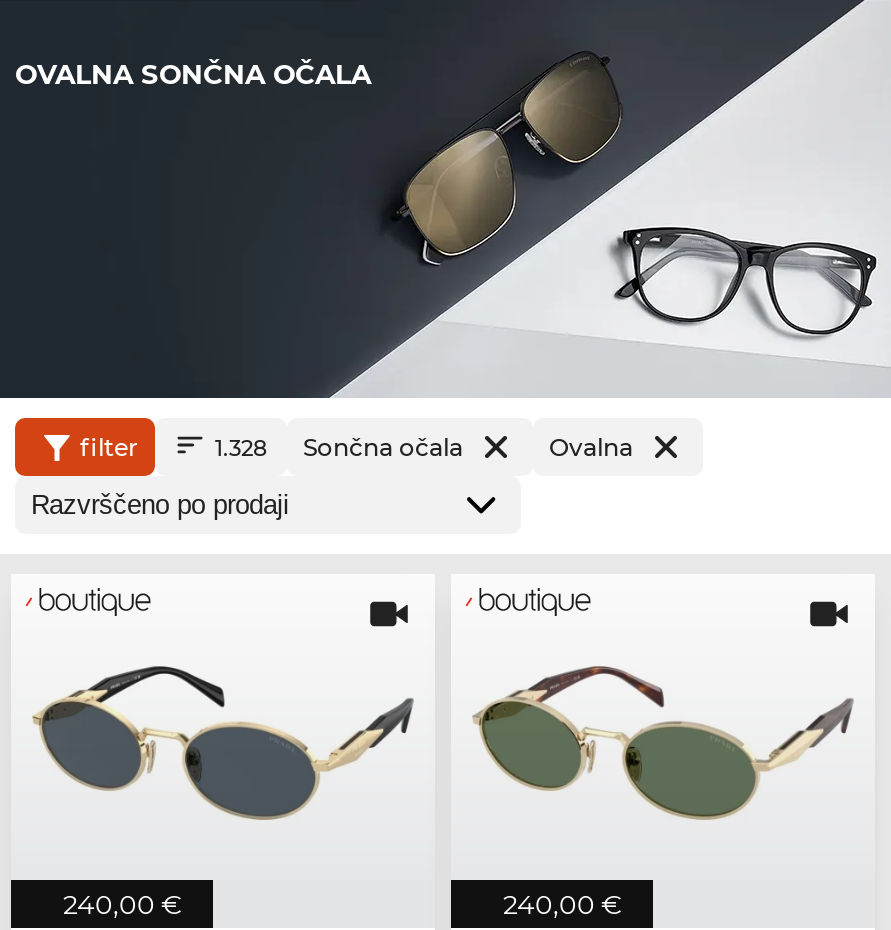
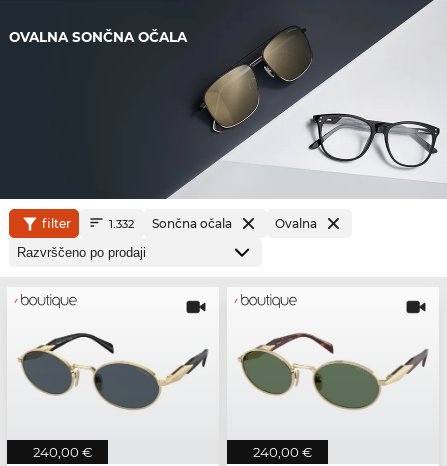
- 1.328 Sončna očala
+ 1.332 Sončna očala
